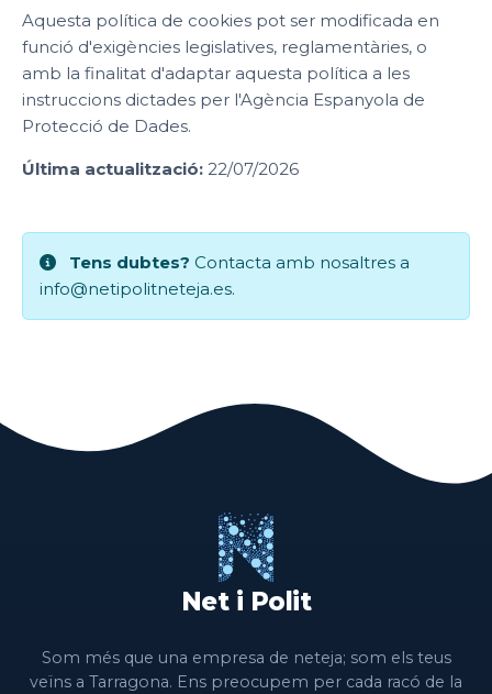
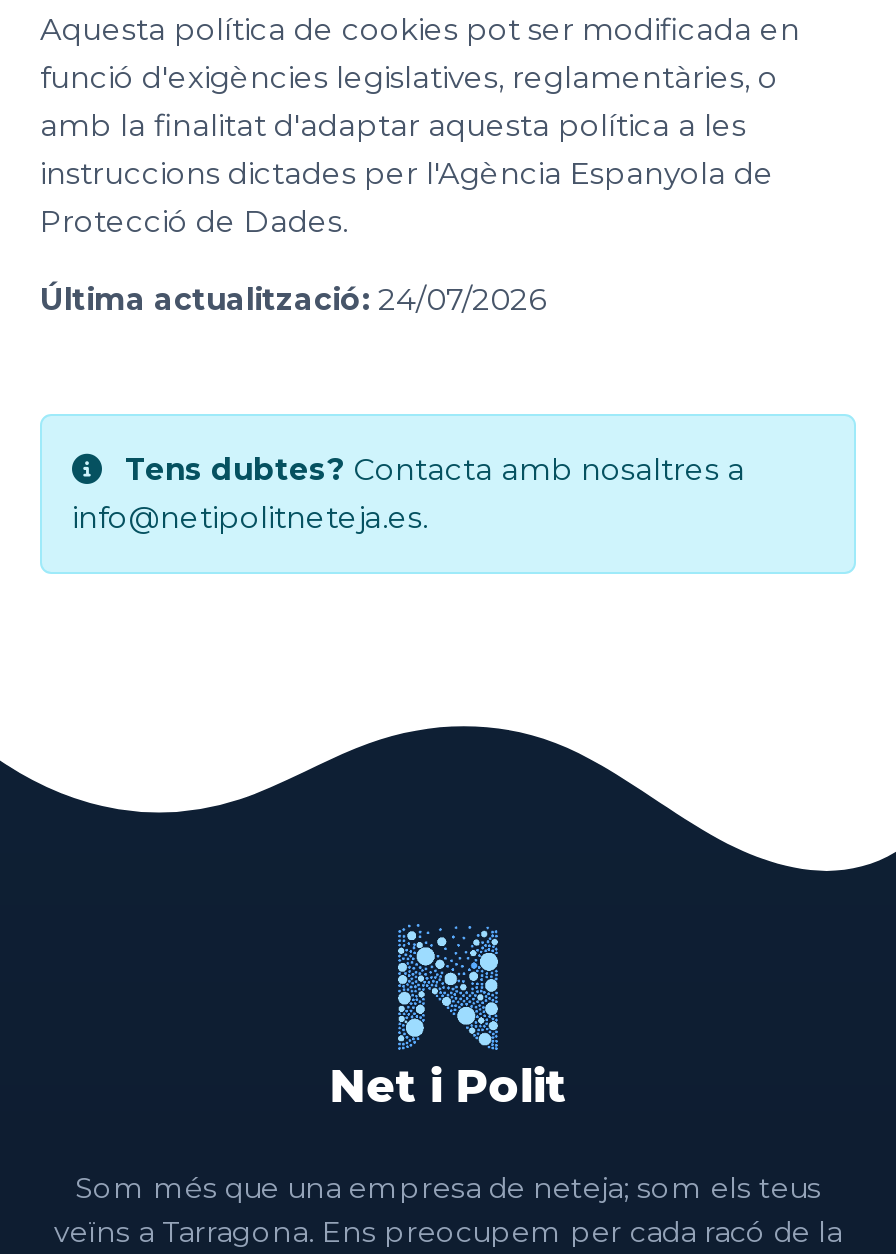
- Última actualització: 22/07/2026
+ Última actualització: 24/07/2026
